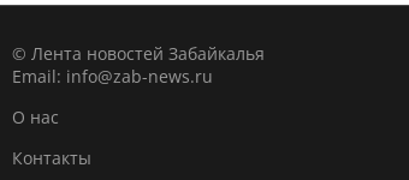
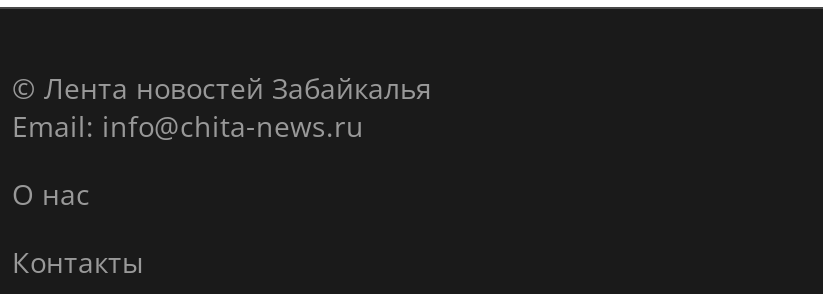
- Email: info@zab-news.ru
+ Email: info@chita-news.ru
